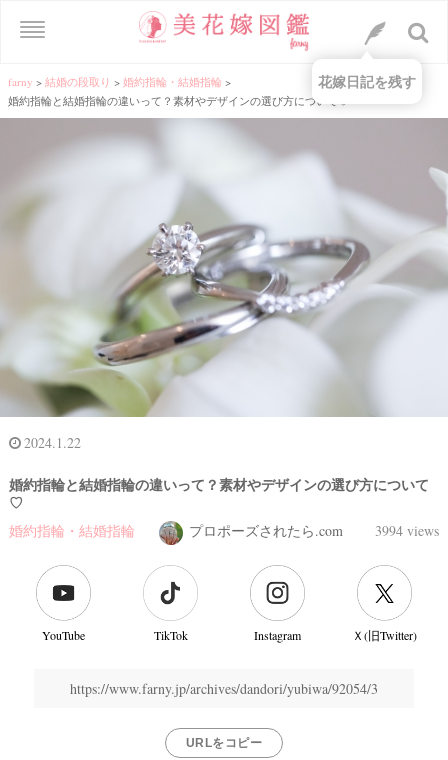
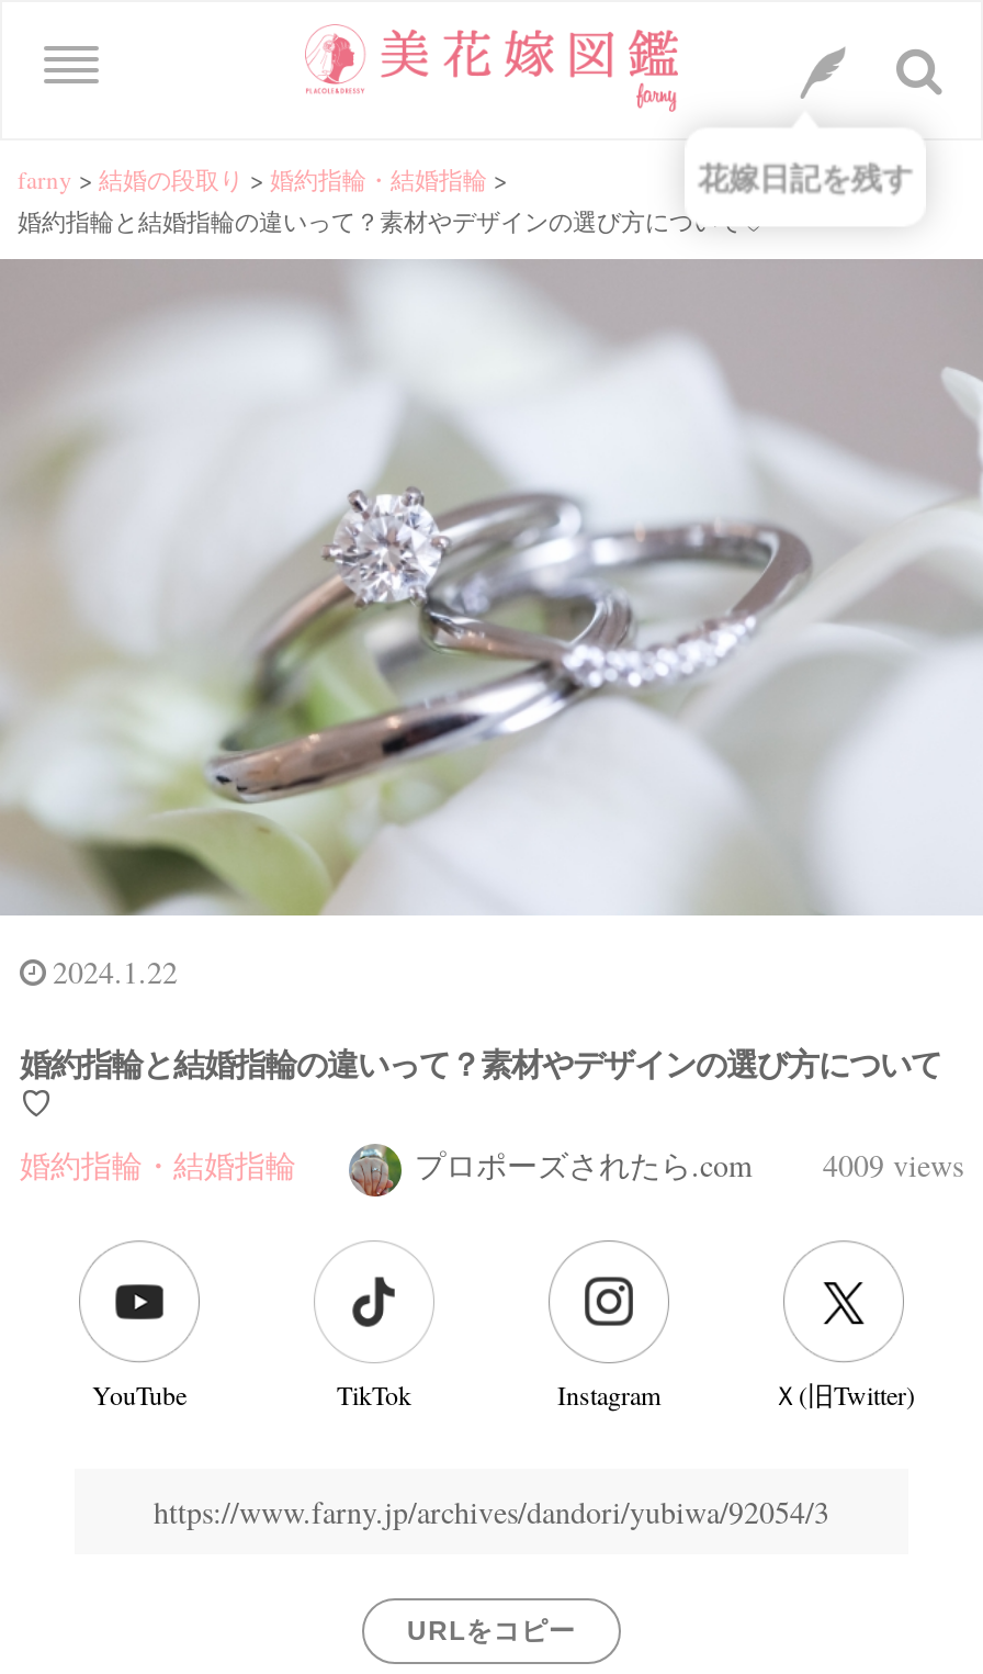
- プロポーズされたら.com 3994 views
+ プロポーズされたら.com 4009 views
